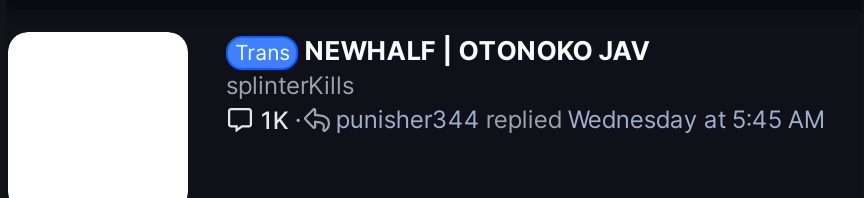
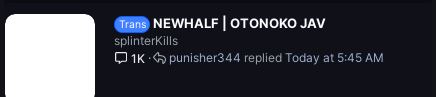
- Wednesday at 5:45 AM
+ Today at 5:45 AM
